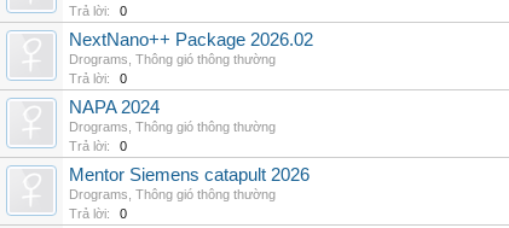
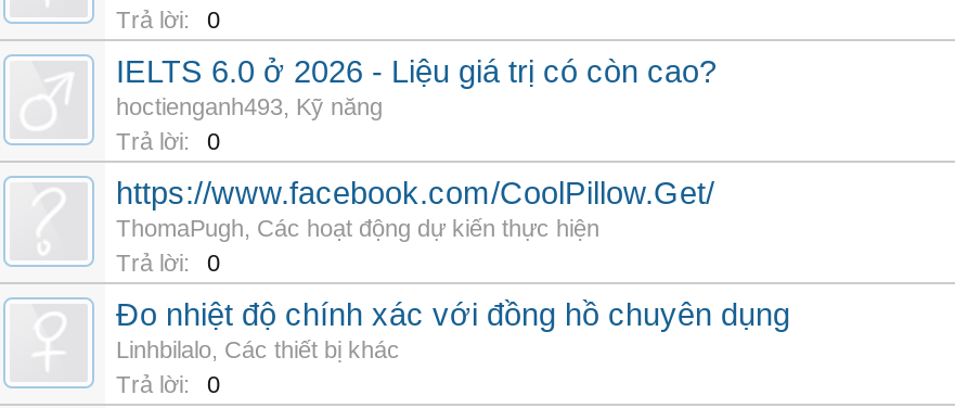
- NextNano++ Package 2026.02
- Drograms, Thông gió thông thường
+ IELTS 6.0 ở 2026 - Liệu giá trị có còn cao?
+ hoctienganh493, Kỹ năng

- NAPA 2024
- Drograms, Thông gió thông thường
+ https://www.facebook.com/CoolPillow.Get/
+ ThomaPugh, Các hoạt động dự kiến thực hiện

- Mentor Siemens catapult 2026
- Drograms, Thông gió thông thường
+ Đo nhiệt độ chính xác với đồng hồ chuyên dụng
+ Linhbilalo, Các thiết bị khác
